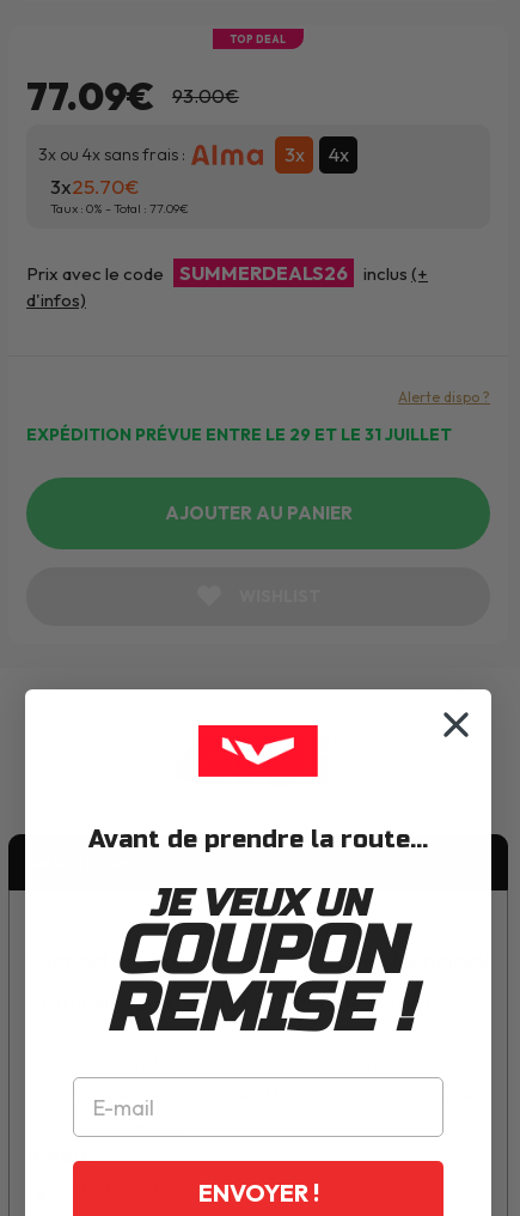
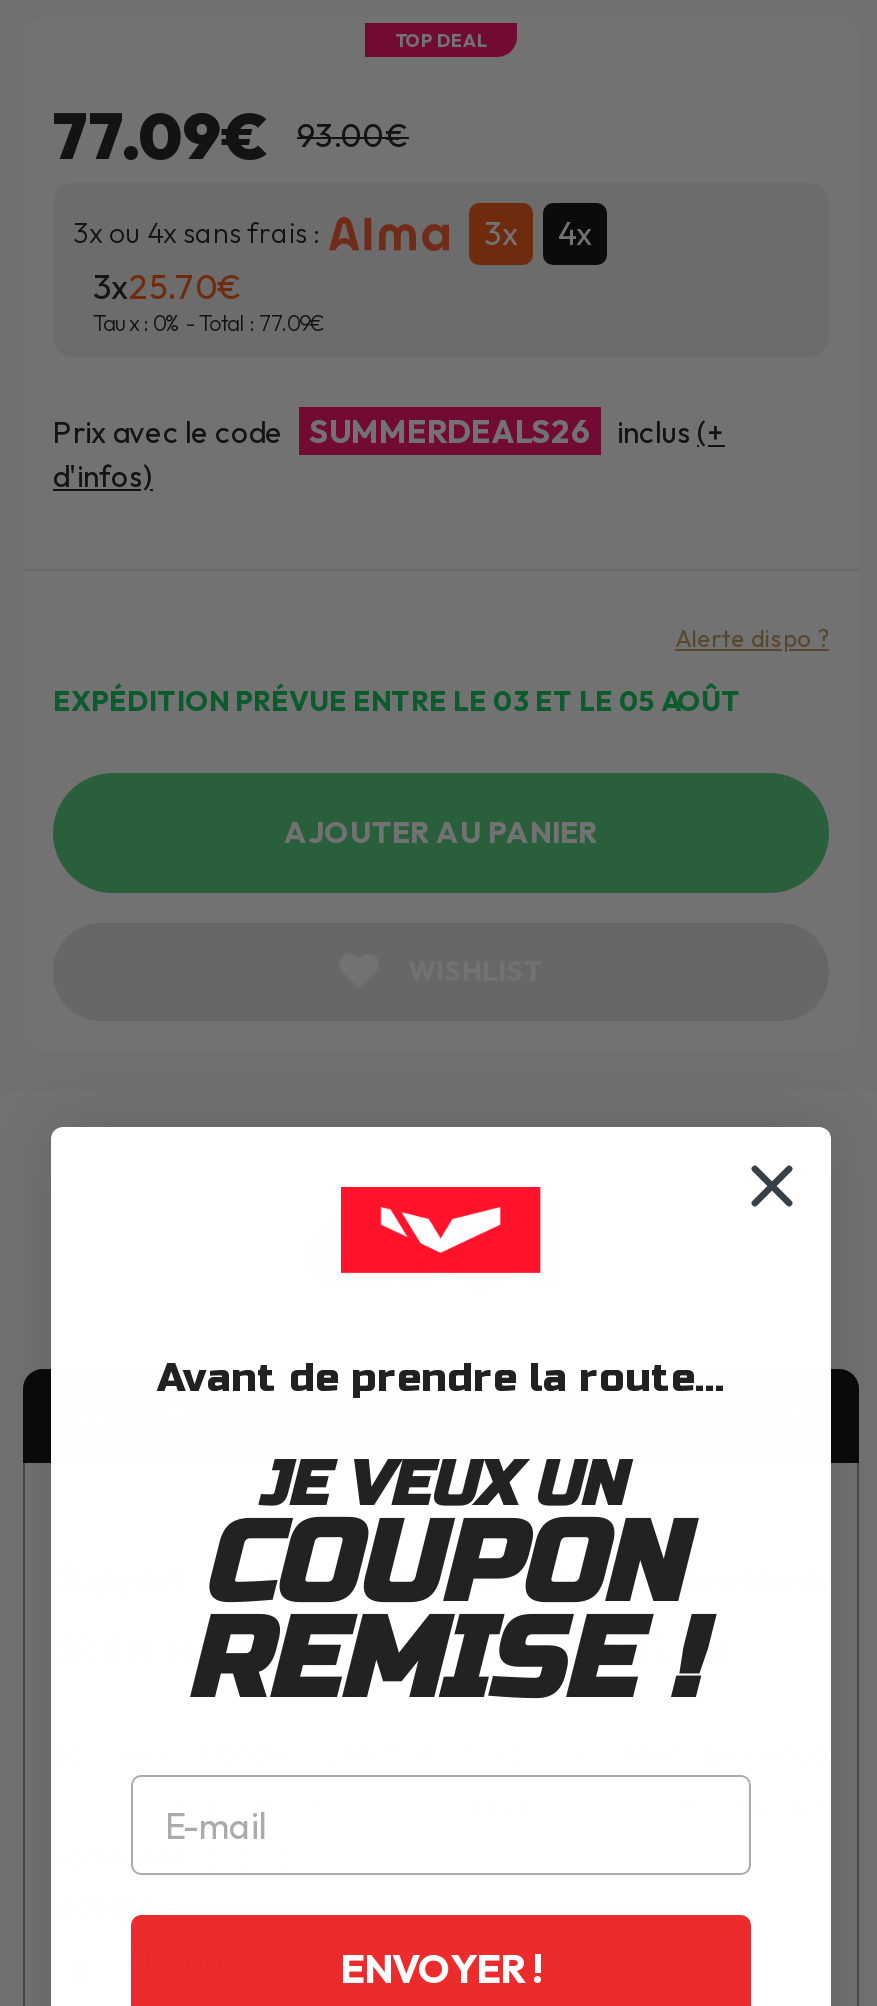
- EXPÉDITION PRÉVUE ENTRE LE 29 ET LE 31 JUILLET
+ EXPÉDITION PRÉVUE ENTRE LE 03 ET LE 05 AOÛT
